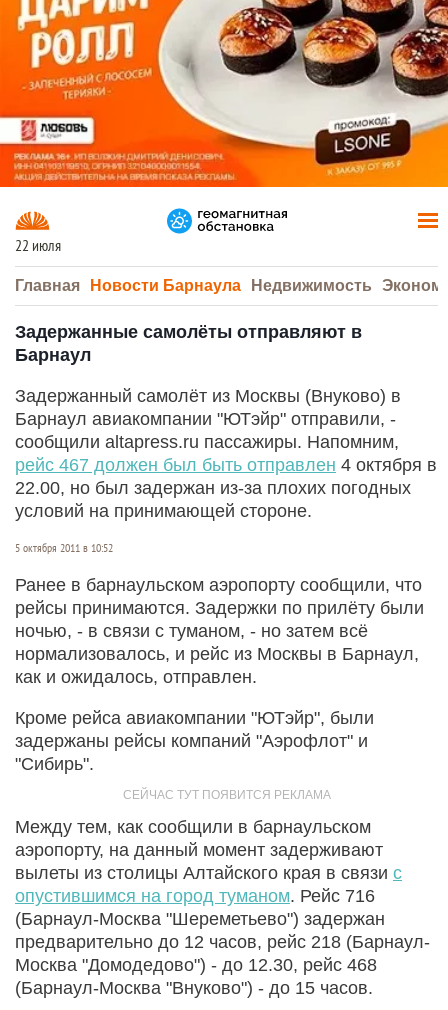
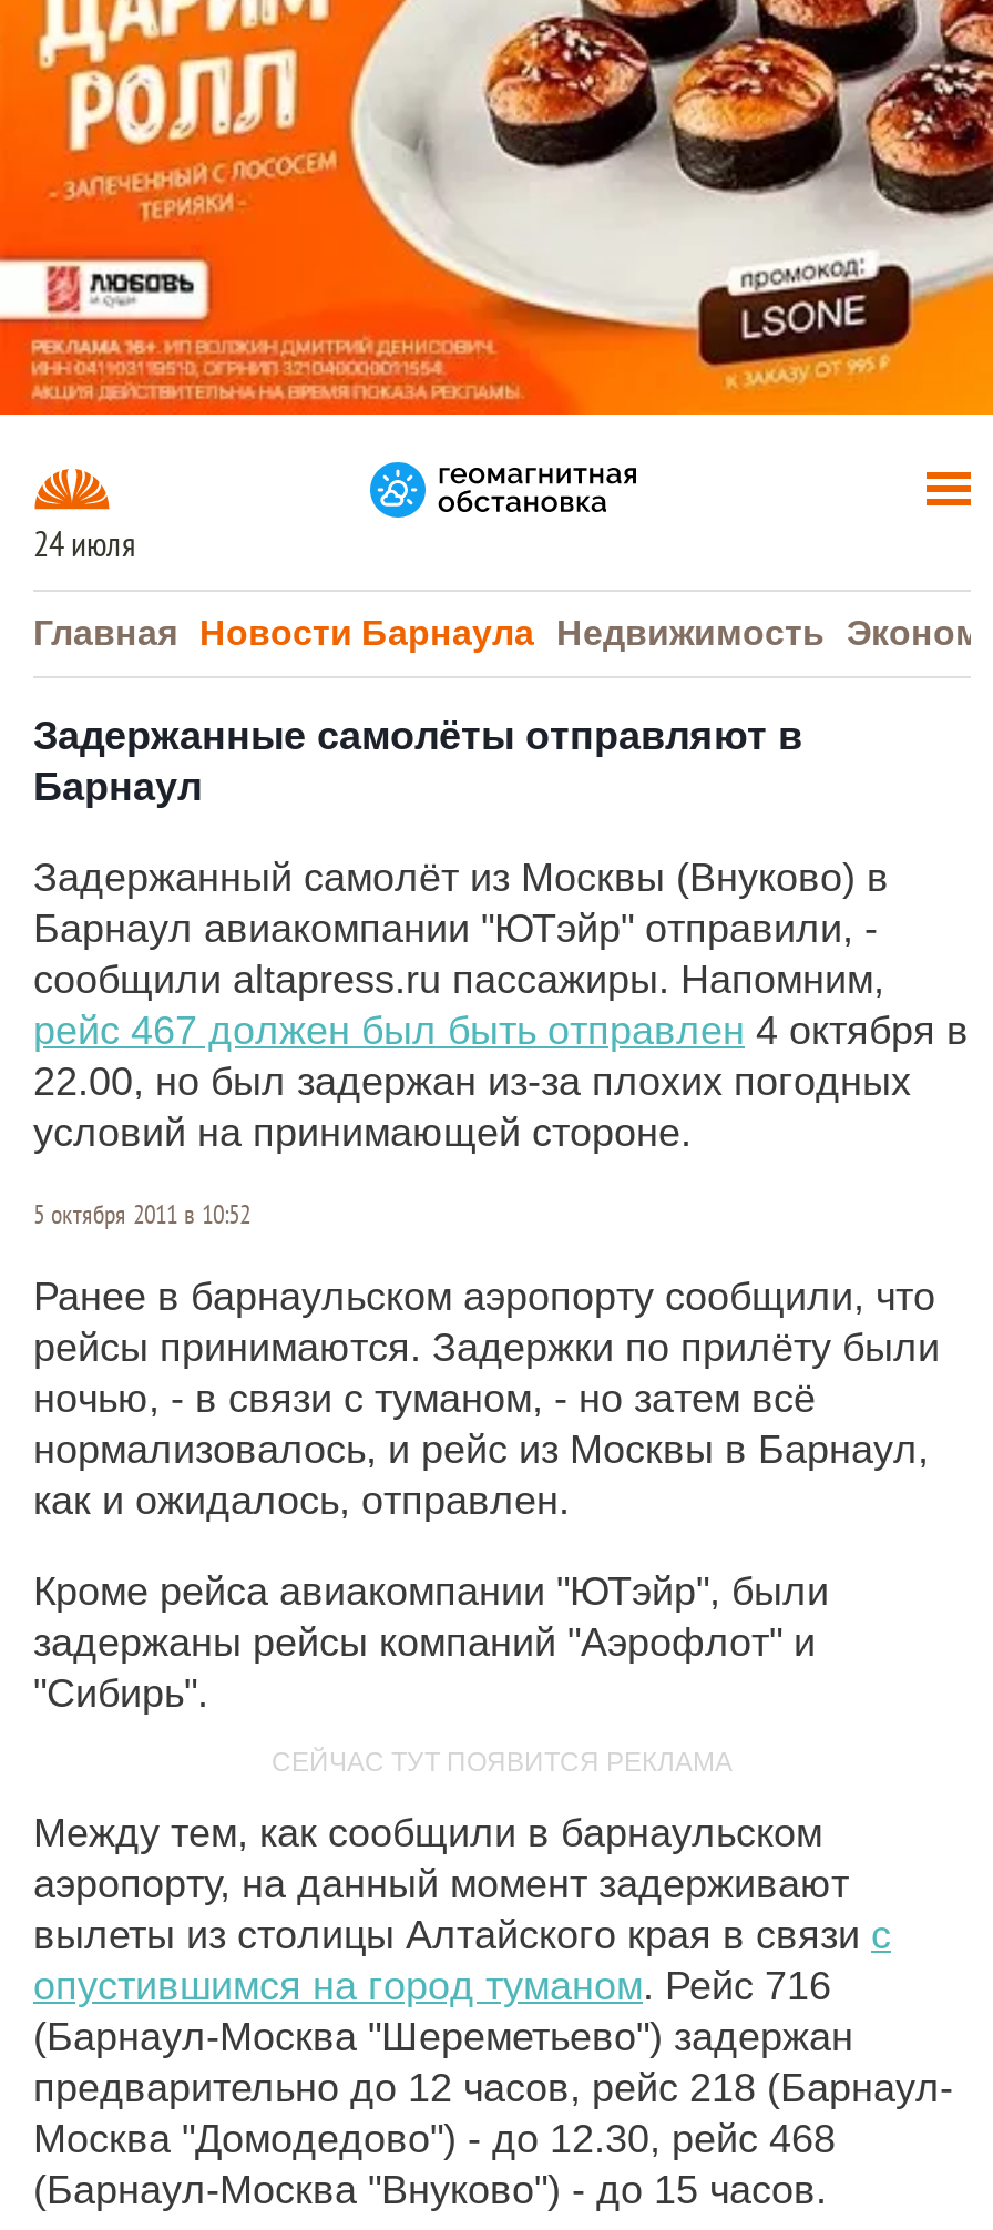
- 22 июля
+ 24 июля
